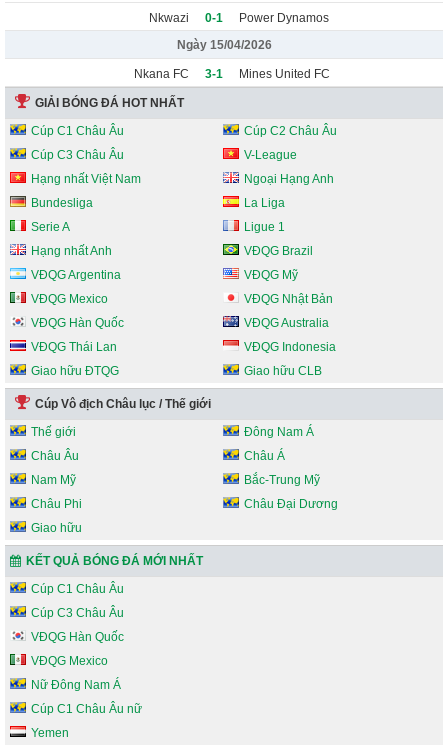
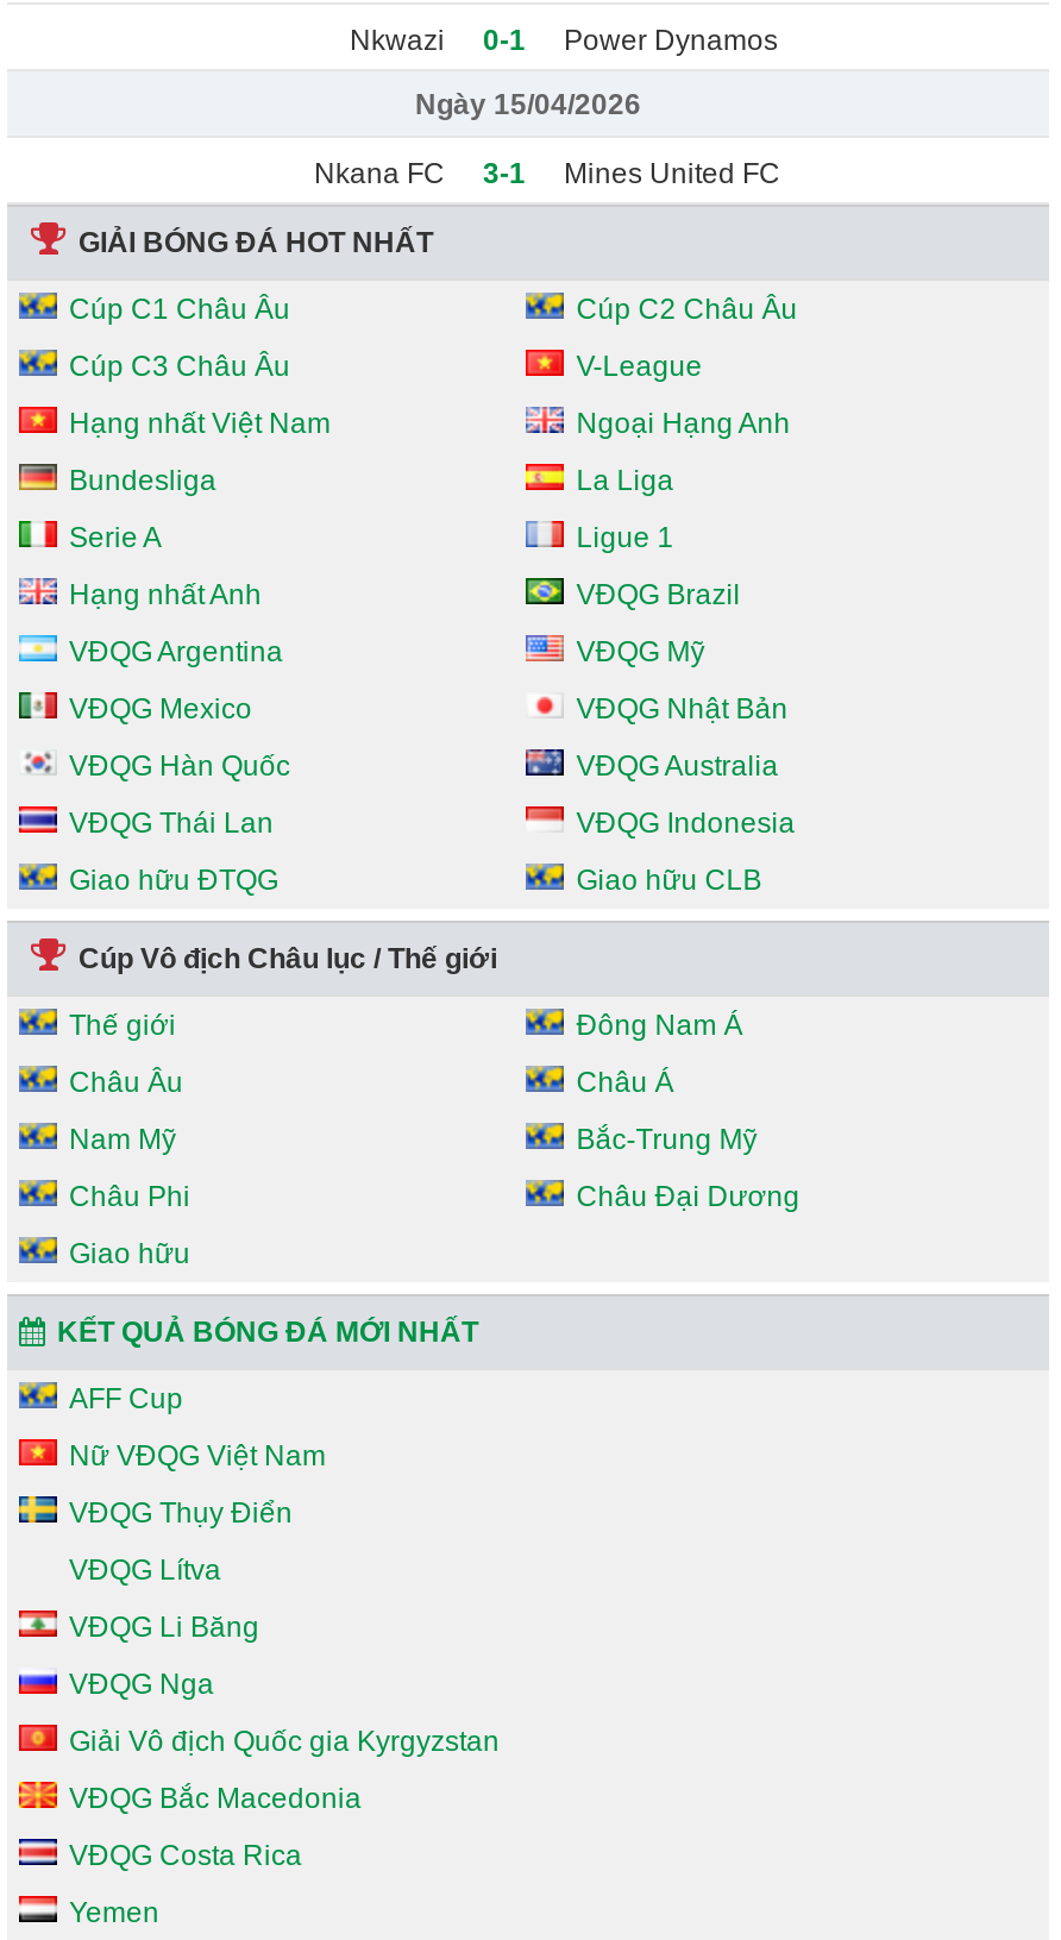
- Cúp C1 Châu Âu
- Cúp C3 Châu Âu
- VĐQG Hàn Quốc
- VĐQG Mexico
- Nữ Đông Nam Á
- Cúp C1 Châu Âu nữ
+ AFF Cup
+ Nữ VĐQG Việt Nam
+ VĐQG Thụy Điển
+ VĐQG Lítva
+ VĐQG Li Băng
+ VĐQG Nga
+ Giải Vô địch Quốc gia Kyrgyzstan
+ VĐQG Bắc Macedonia
+ VĐQG Costa Rica
